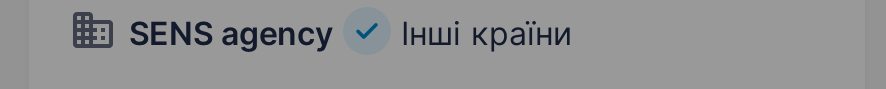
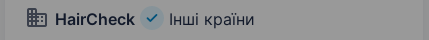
- SENS agency
+ HairCheck
